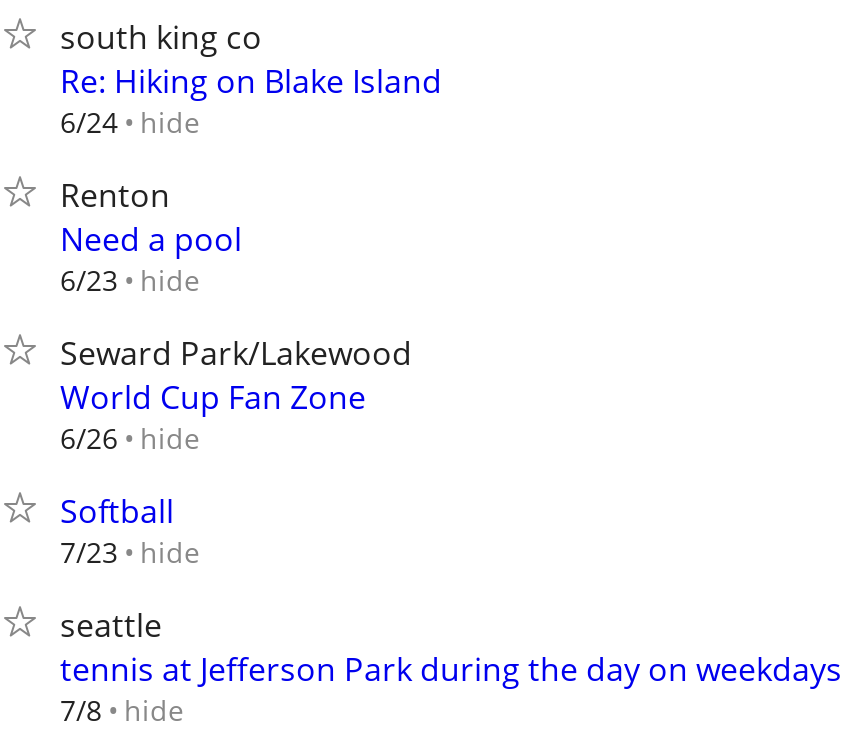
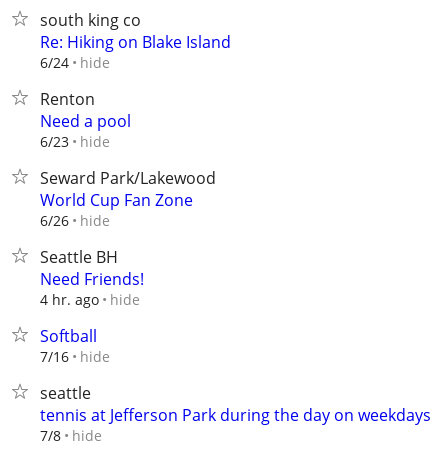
+ Seattle BH
+ Need Friends!
+ 4 hr. ago hide

- 7/23 hide
+ 7/16 hide
